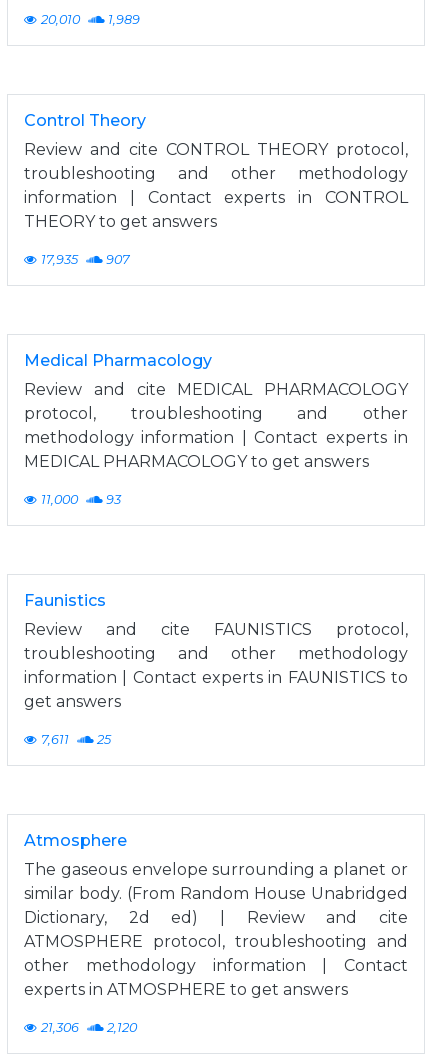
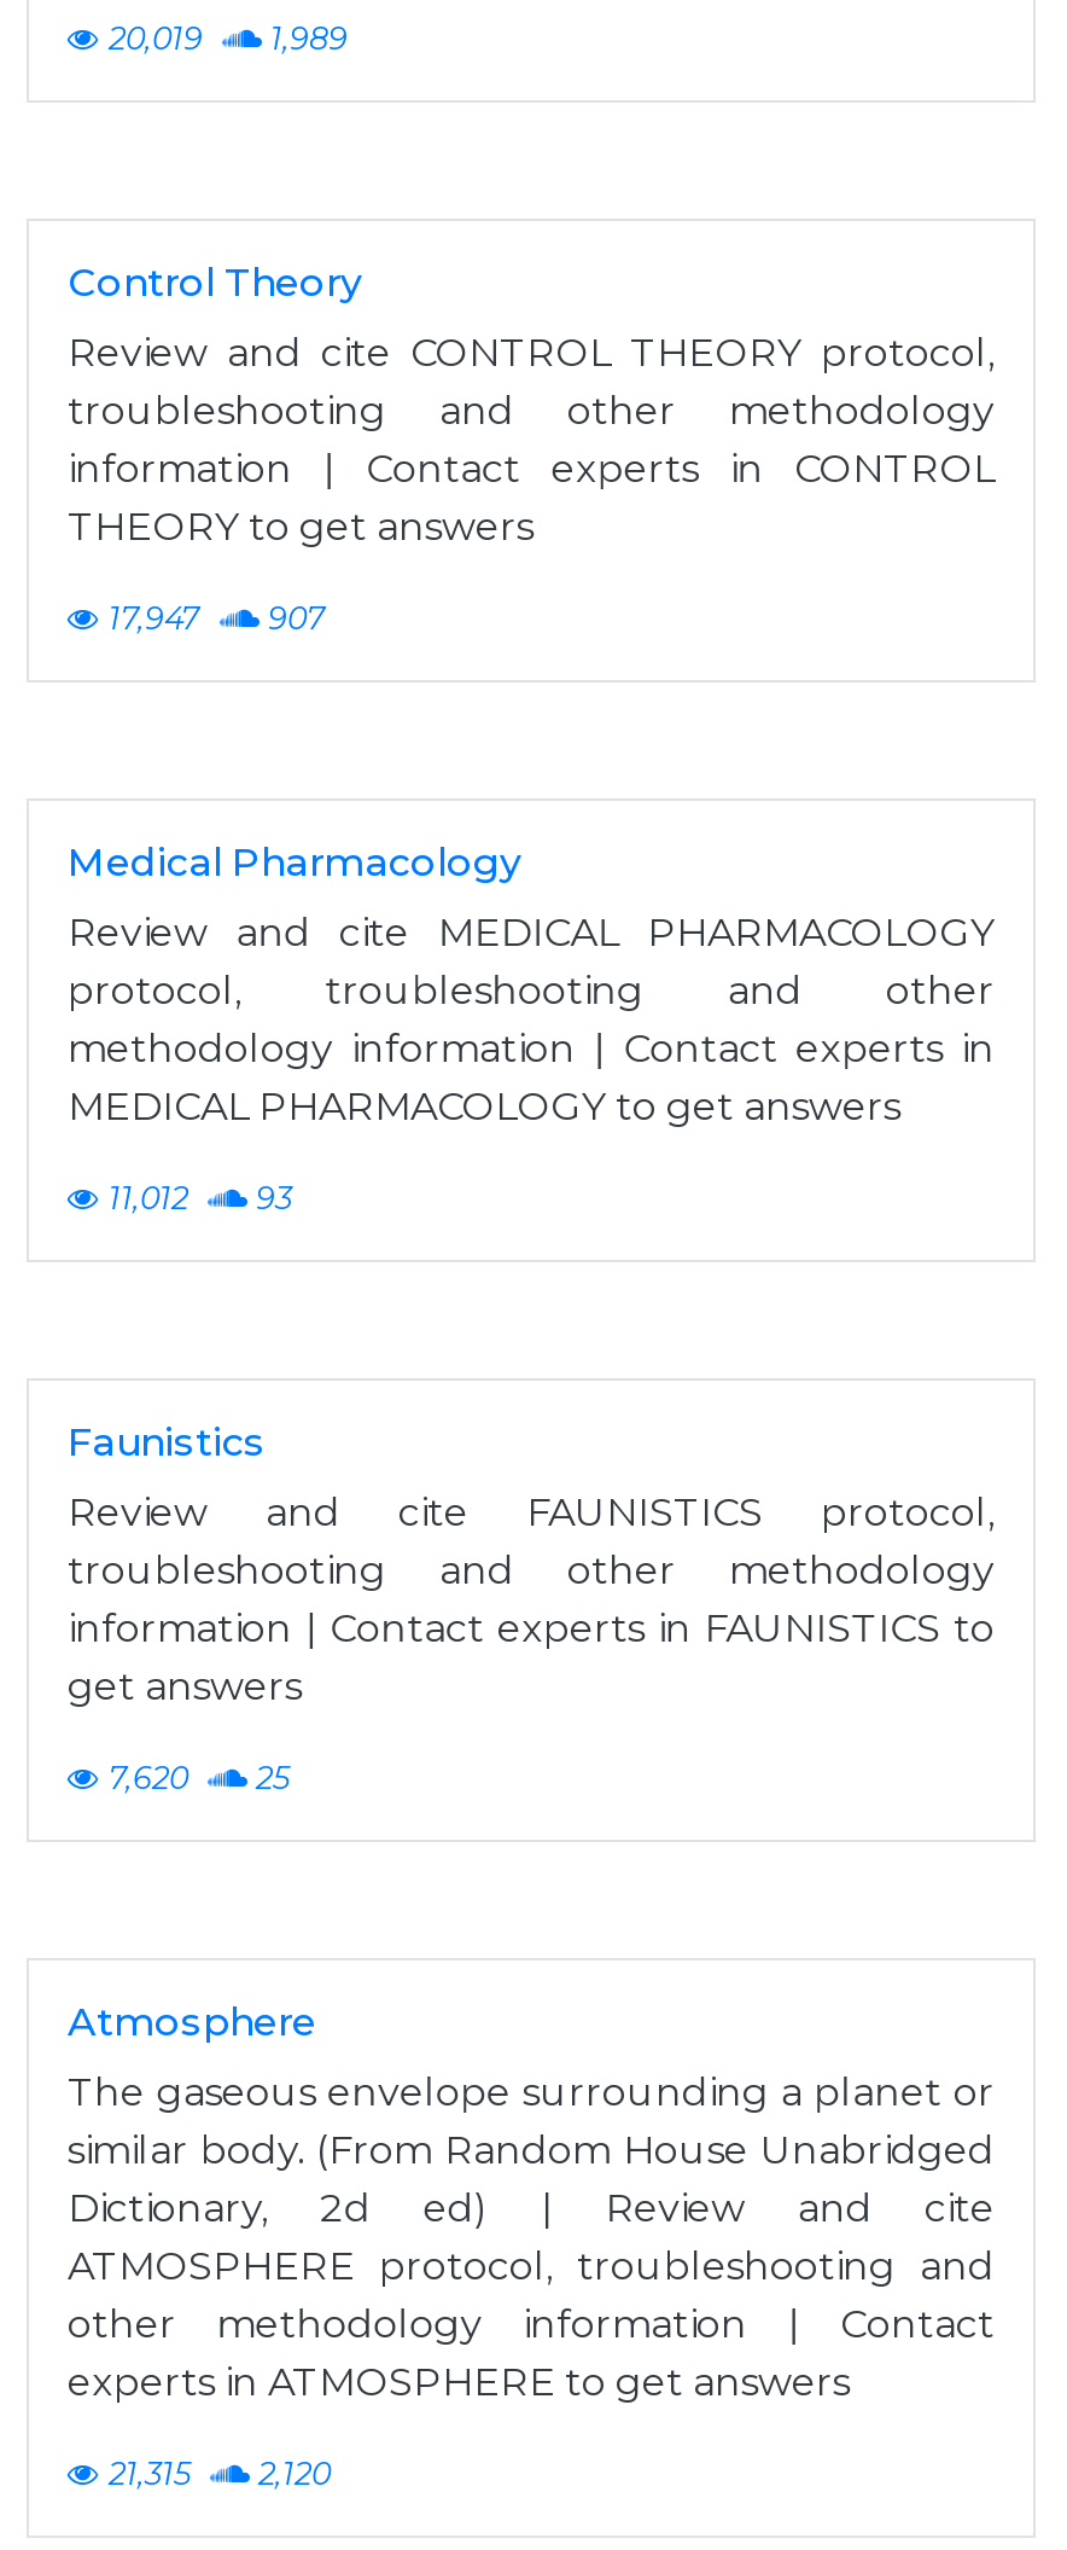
- 20,010 1,989
+ 20,019 1,989

- 17,935 907
+ 17,947 907

- 11,000 93
+ 11,012 93

- 7,611 25
+ 7,620 25

- 21,306 2,120
+ 21,315 2,120
